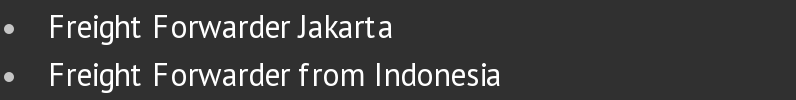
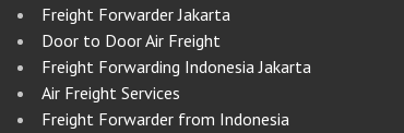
+ Door to Door Air Freight
+ Freight Forwarding Indonesia Jakarta
+ Air Freight Services
